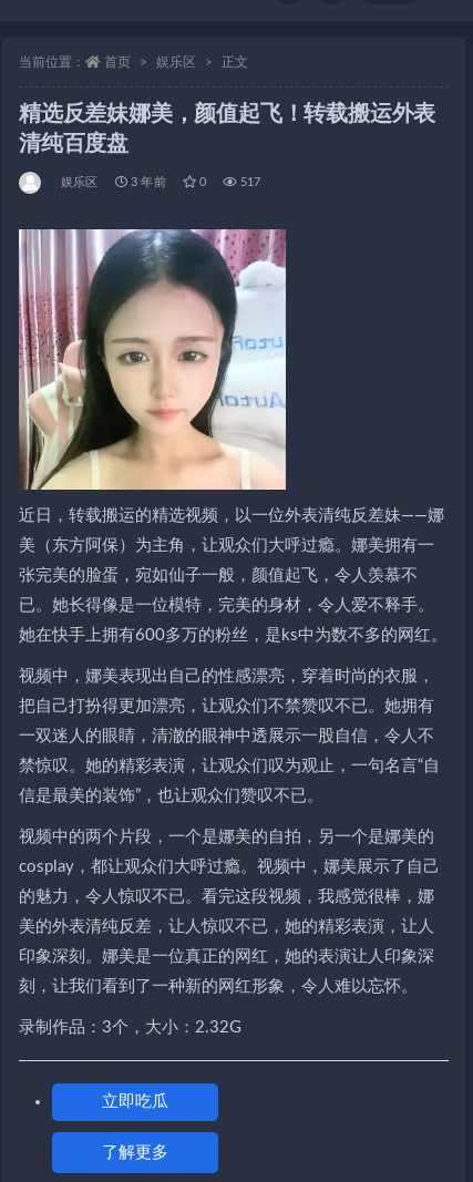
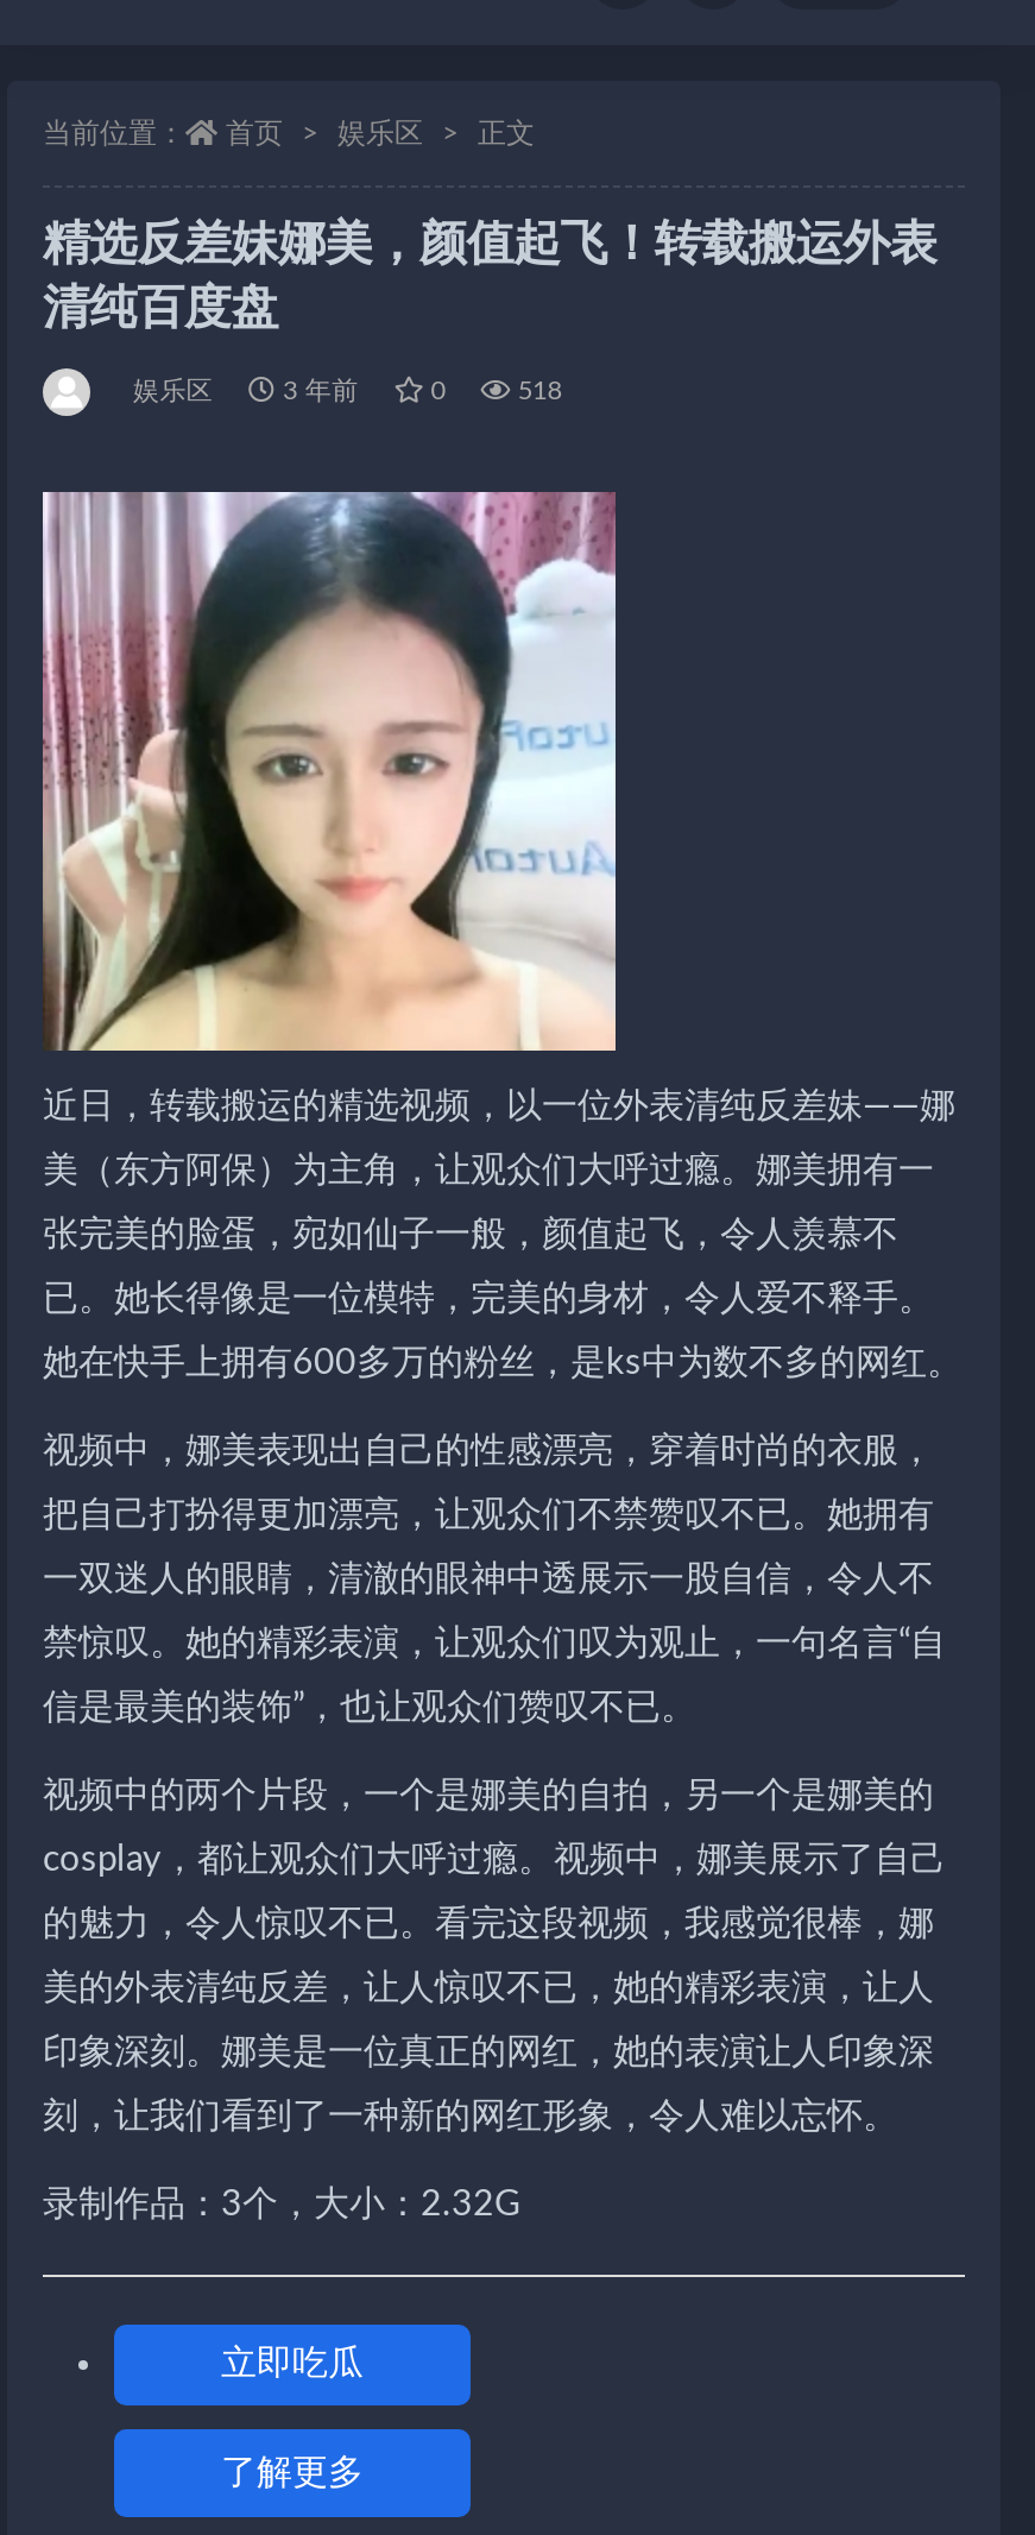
- 517
+ 518
